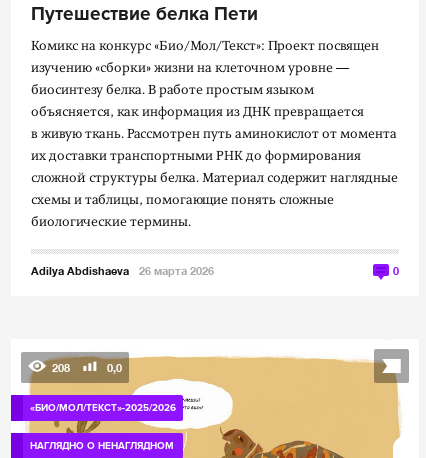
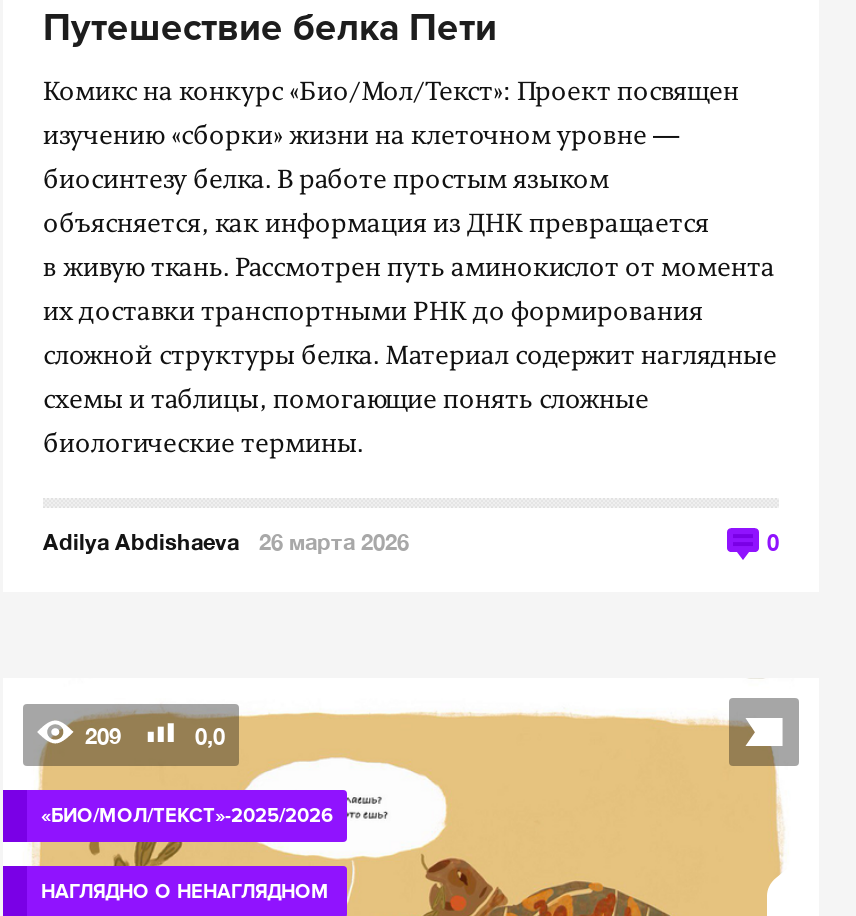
- 208
+ 209
